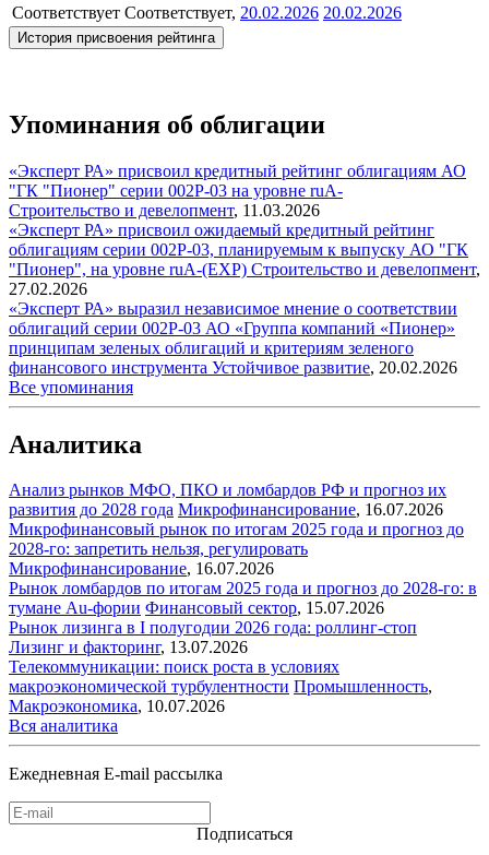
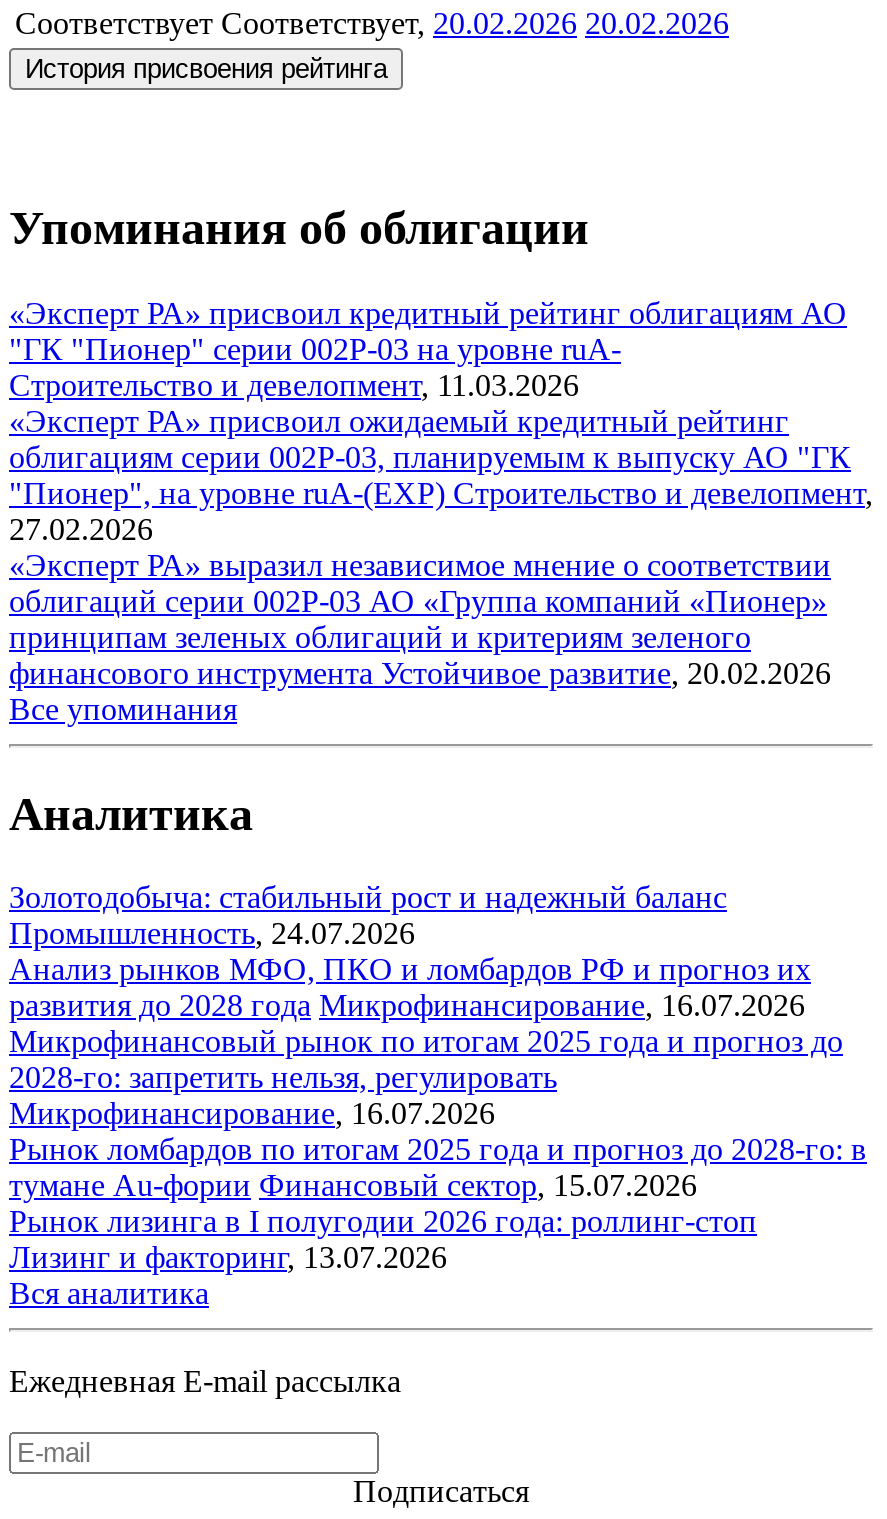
+ Золотодобыча: стабильный рост и надежный баланс
+ Промышленность, 24.07.2026

moved down: Анализ рынков МФО, ПКО и ломбардов РФ и прогноз их | развития до 2028 года Микрофинансирование, 16.07.2026 | Микрофинансовый рынок по итогам 2025 года и прогноз до | ... | Рынок лизинга в I полугодии 2026 года: роллинг-стоп | Лизинг и факторинг, 13.07.2026

- Телекоммуникации: поиск роста в условиях
- макроэкономической турбулентности Промышленность,
- Макроэкономика, 10.07.2026
